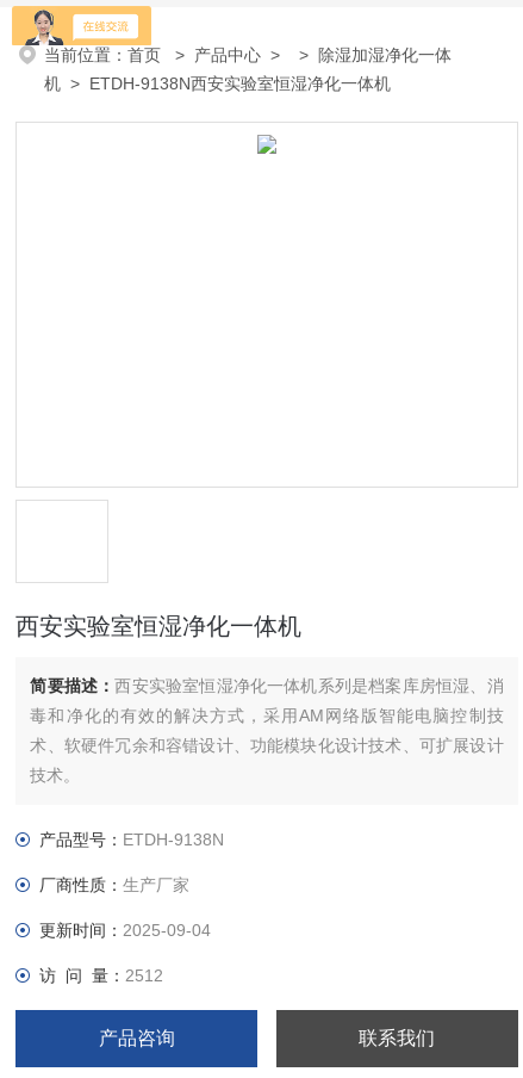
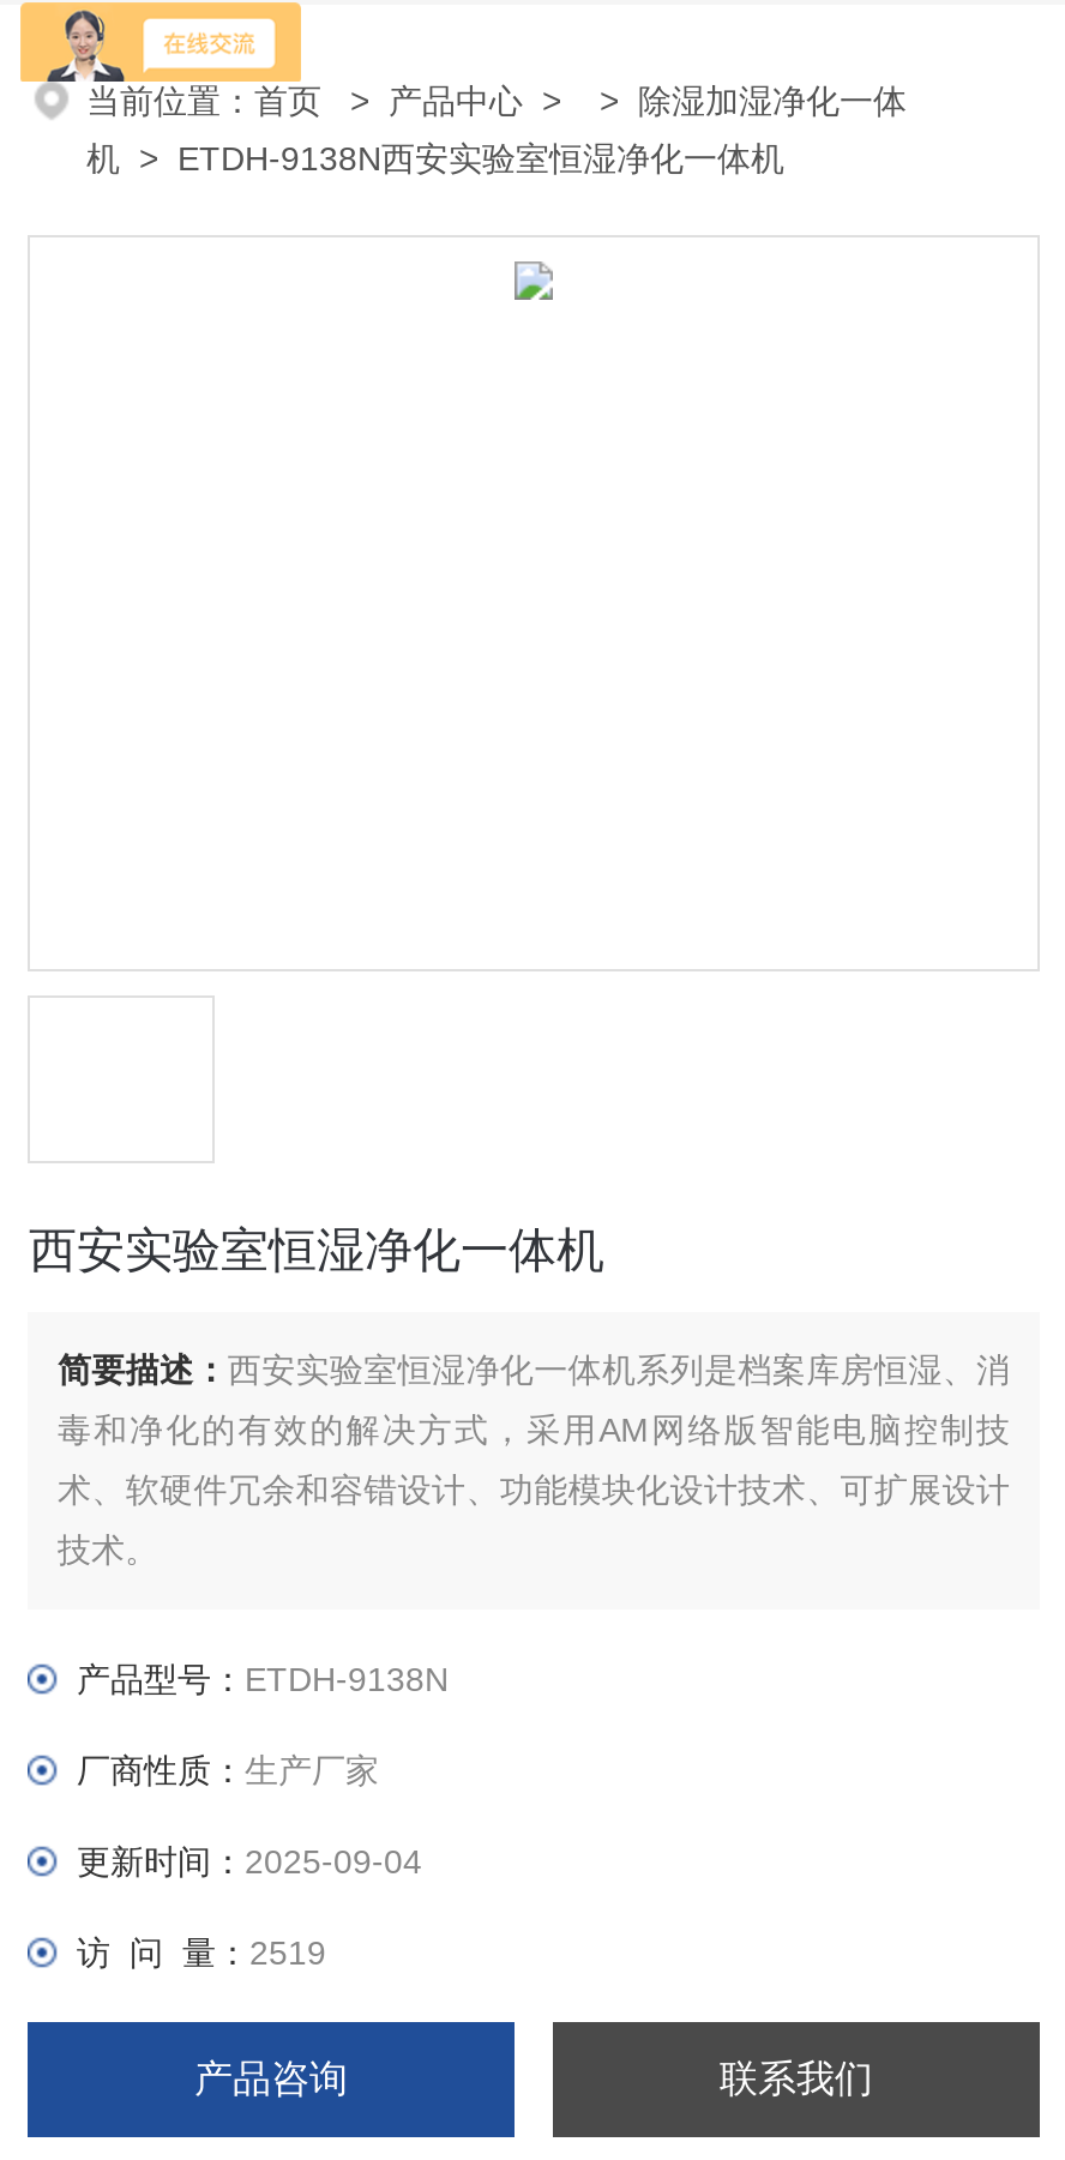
- 访 问 量：2512
+ 访 问 量：2519
